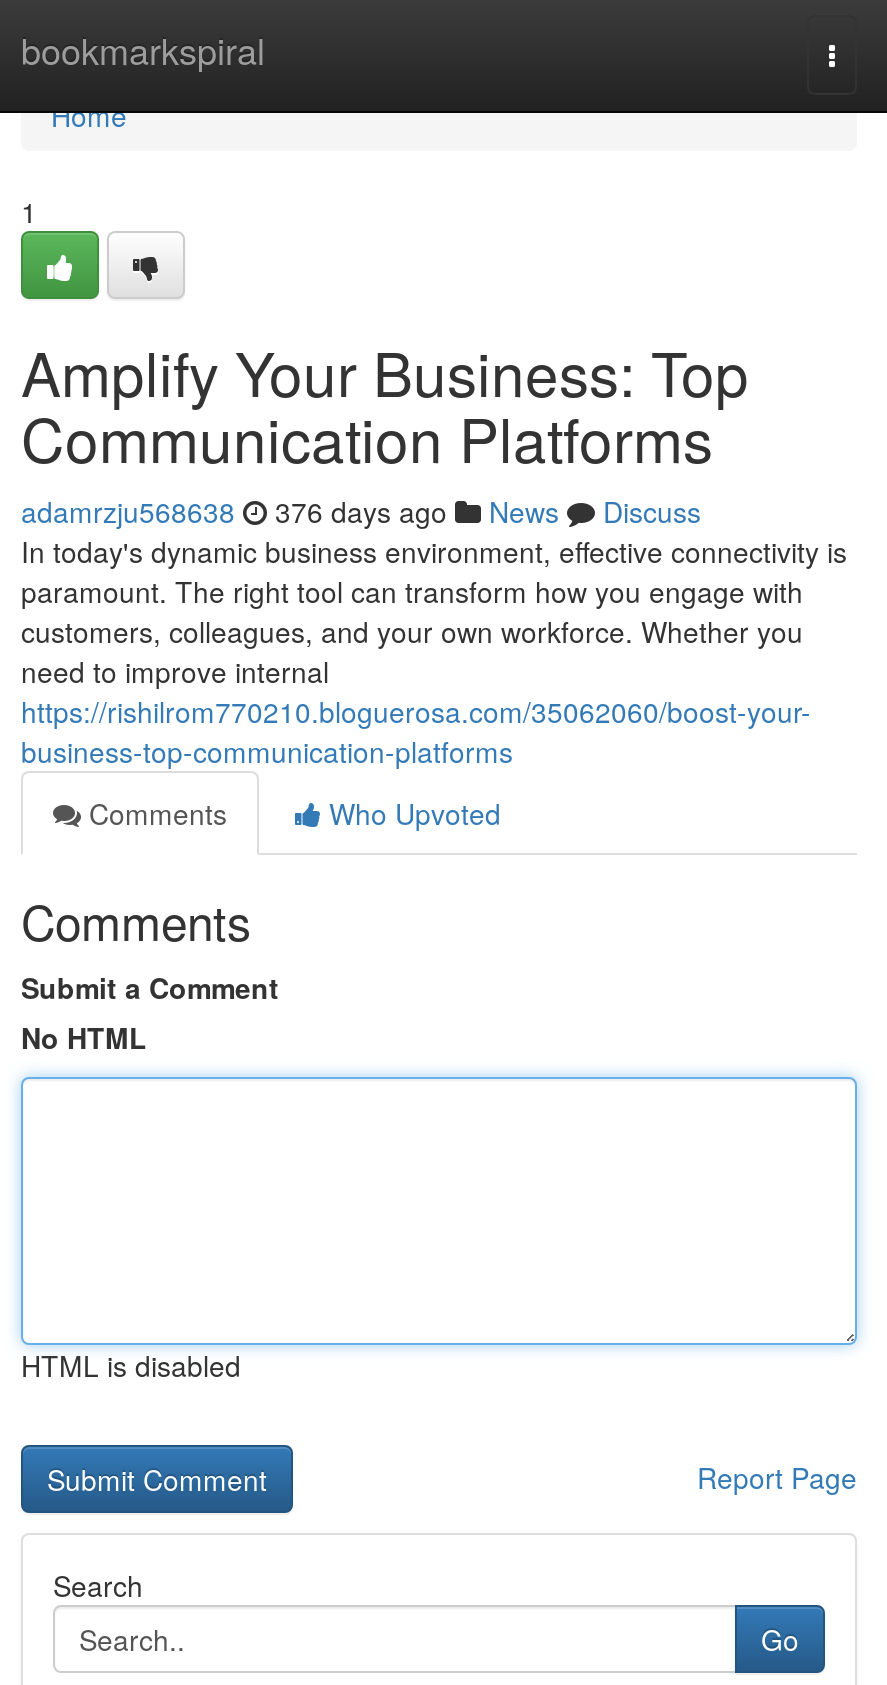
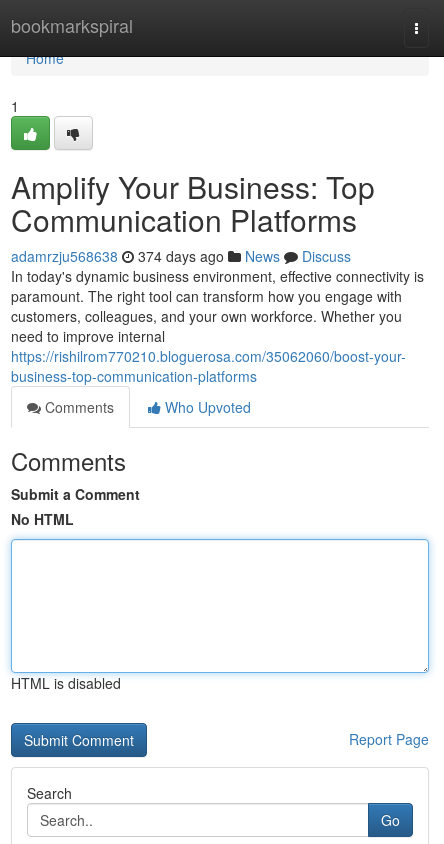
- adamrzju568638 376 days ago News Discuss
+ adamrzju568638 374 days ago News Discuss
